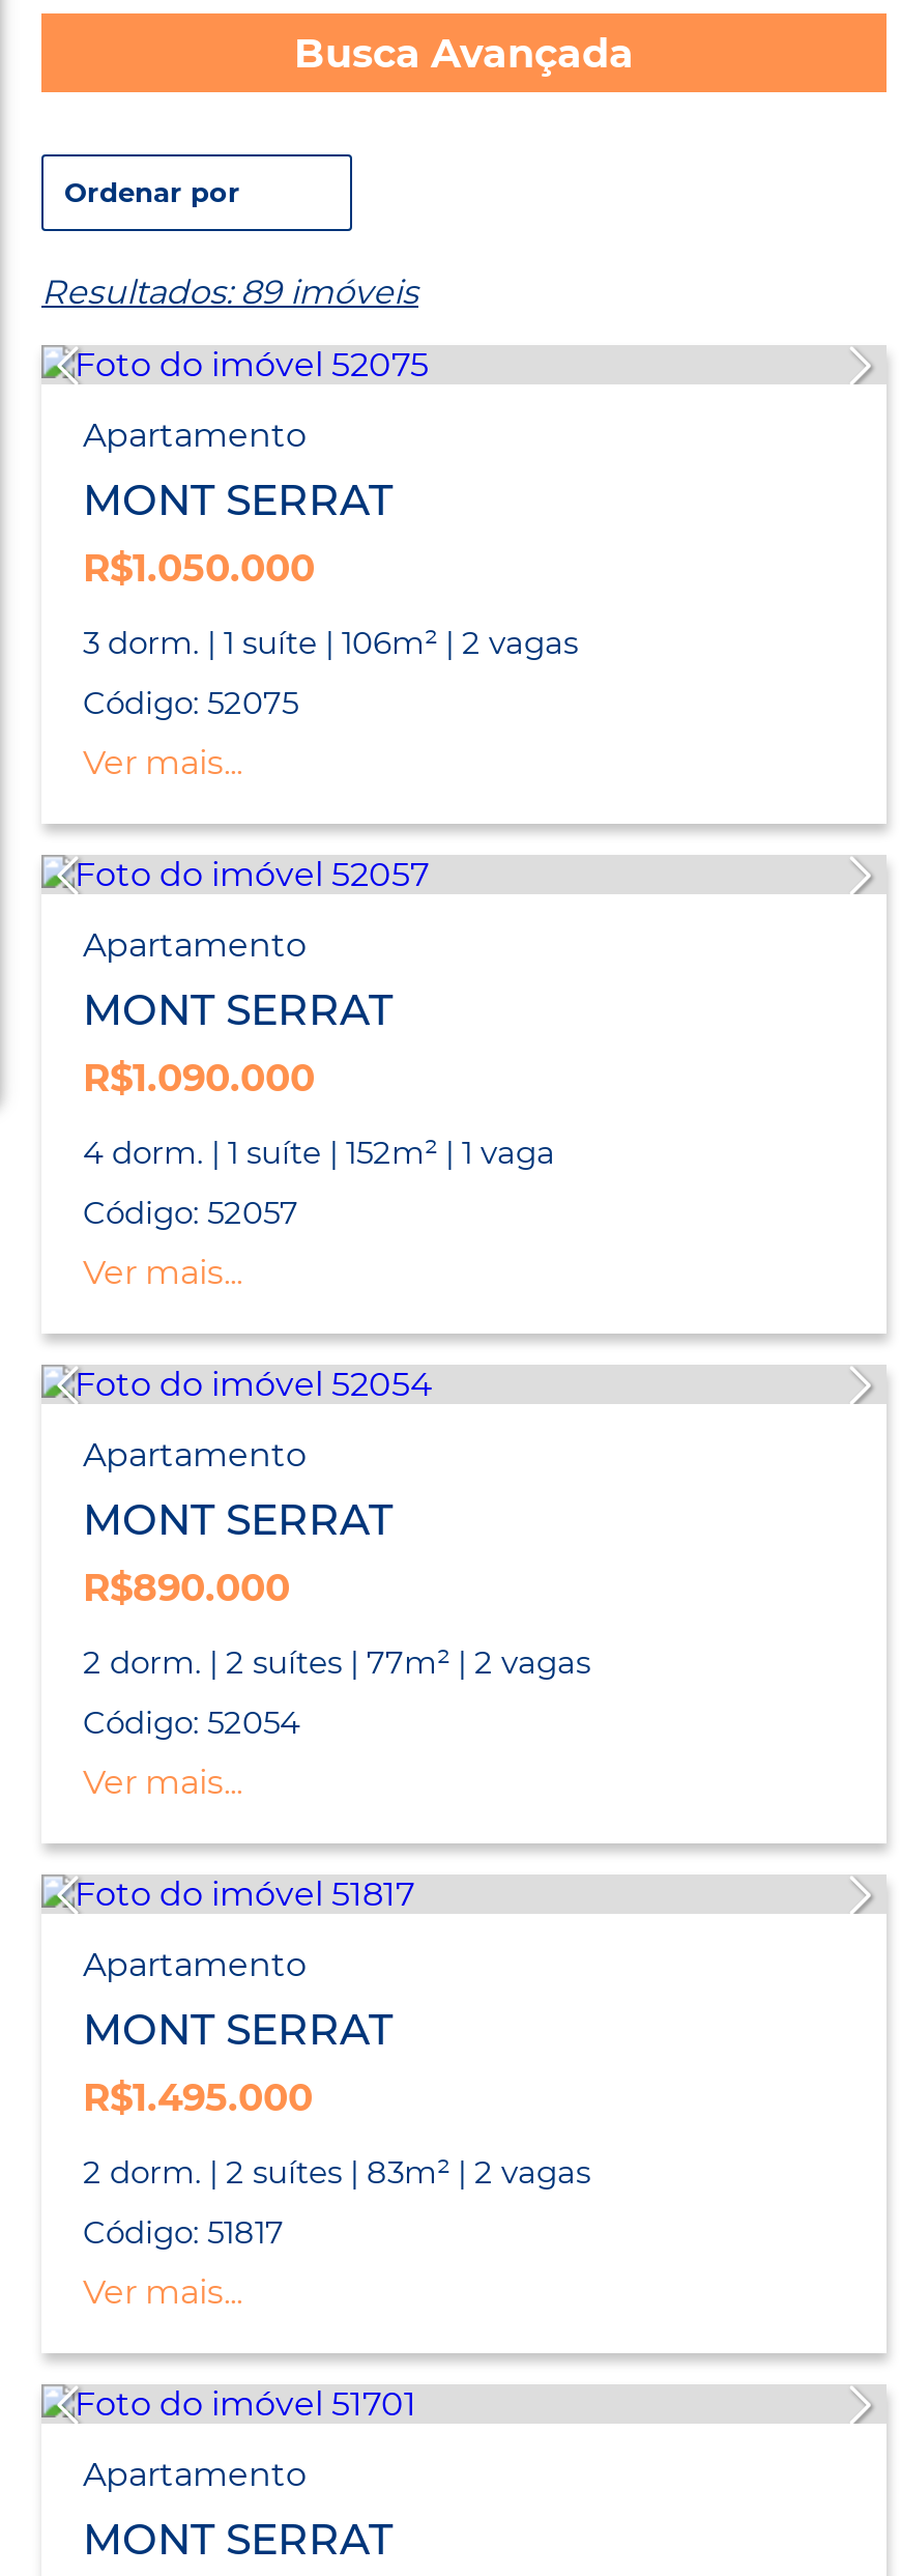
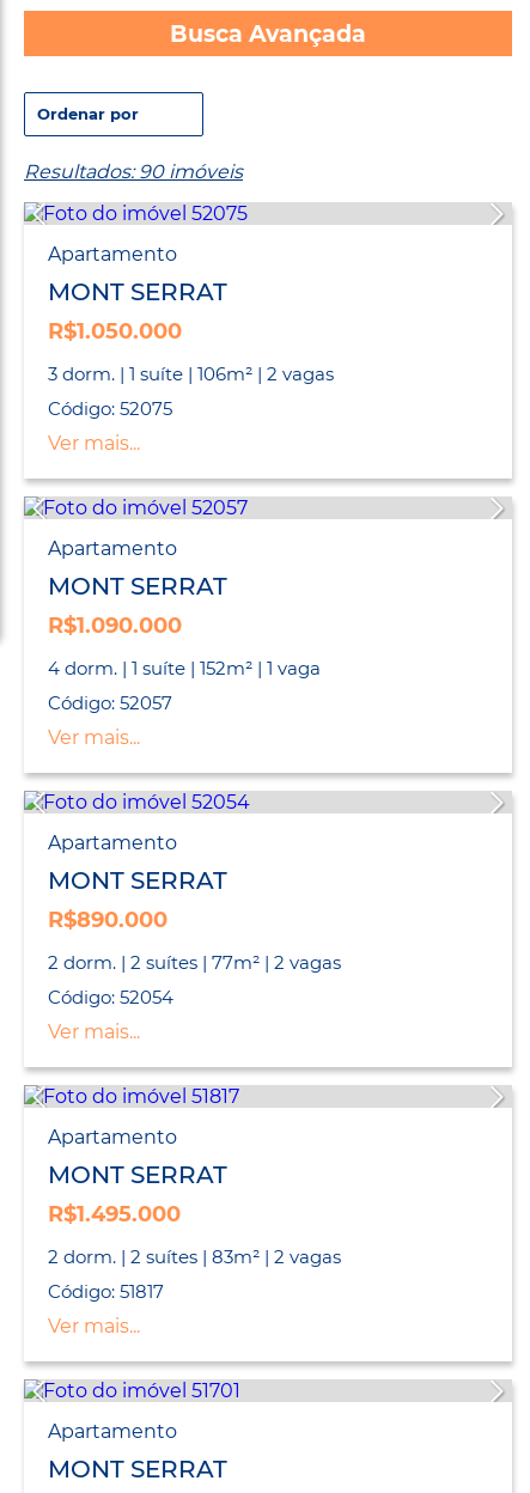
- Resultados: 89 imóveis
+ Resultados: 90 imóveis
